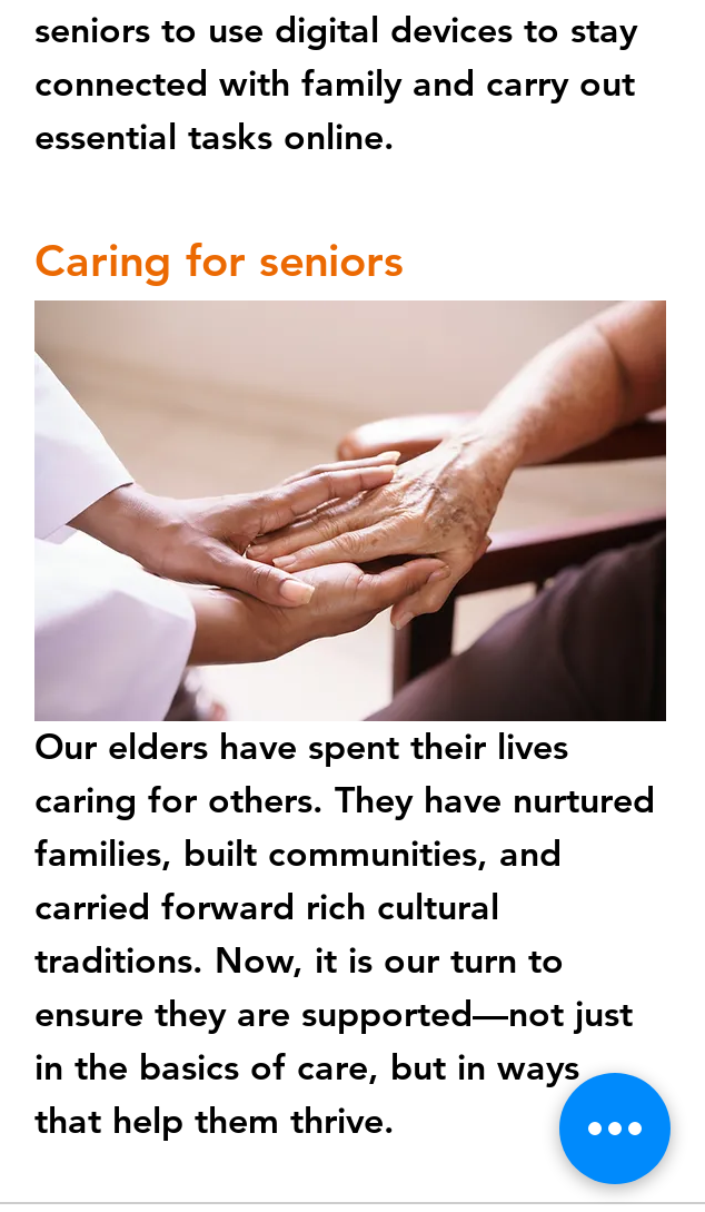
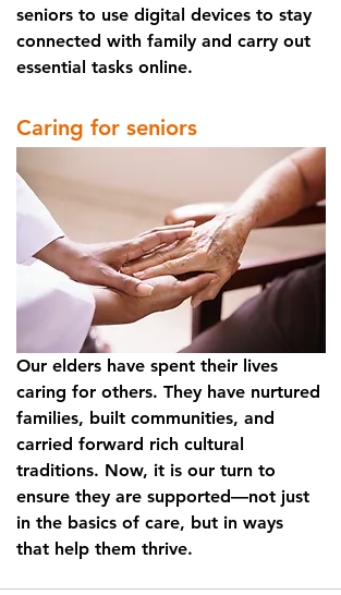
- [image]
